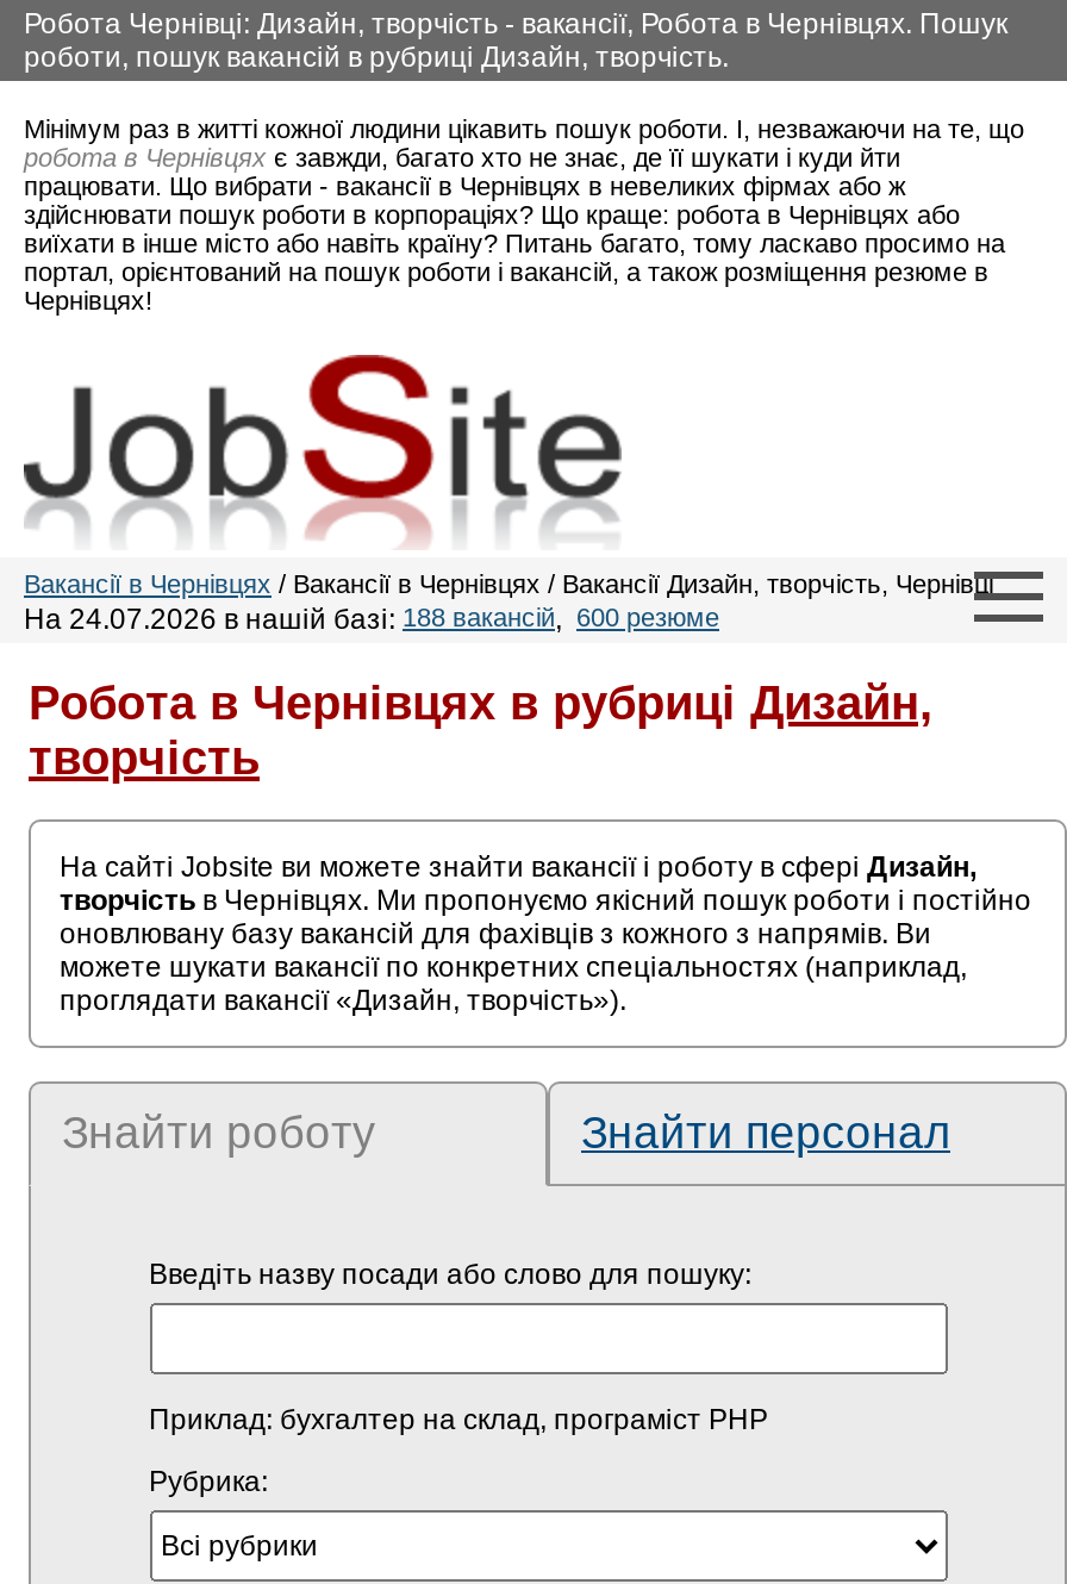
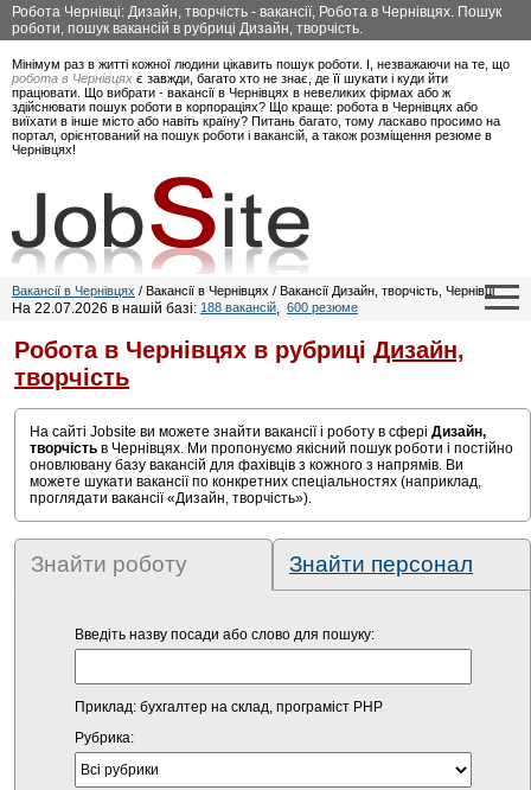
- На 24.07.2026 в нашій базі: 188 вакансій, 600 резюме
+ На 22.07.2026 в нашій базі: 188 вакансій, 600 резюме
